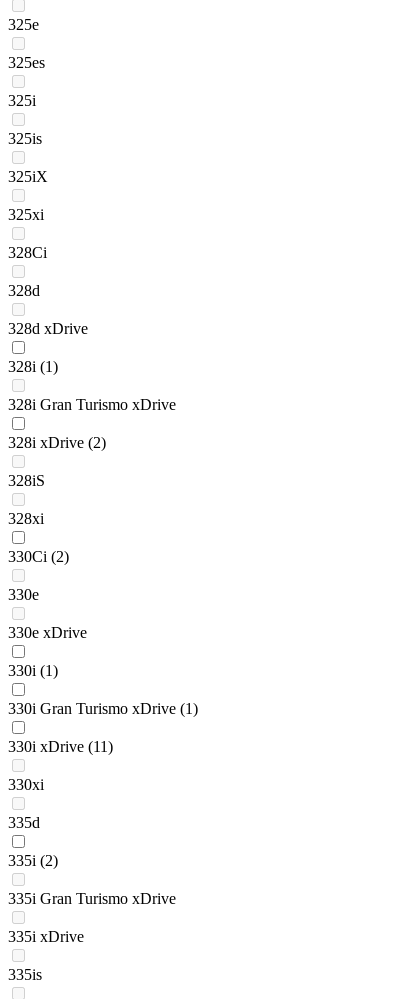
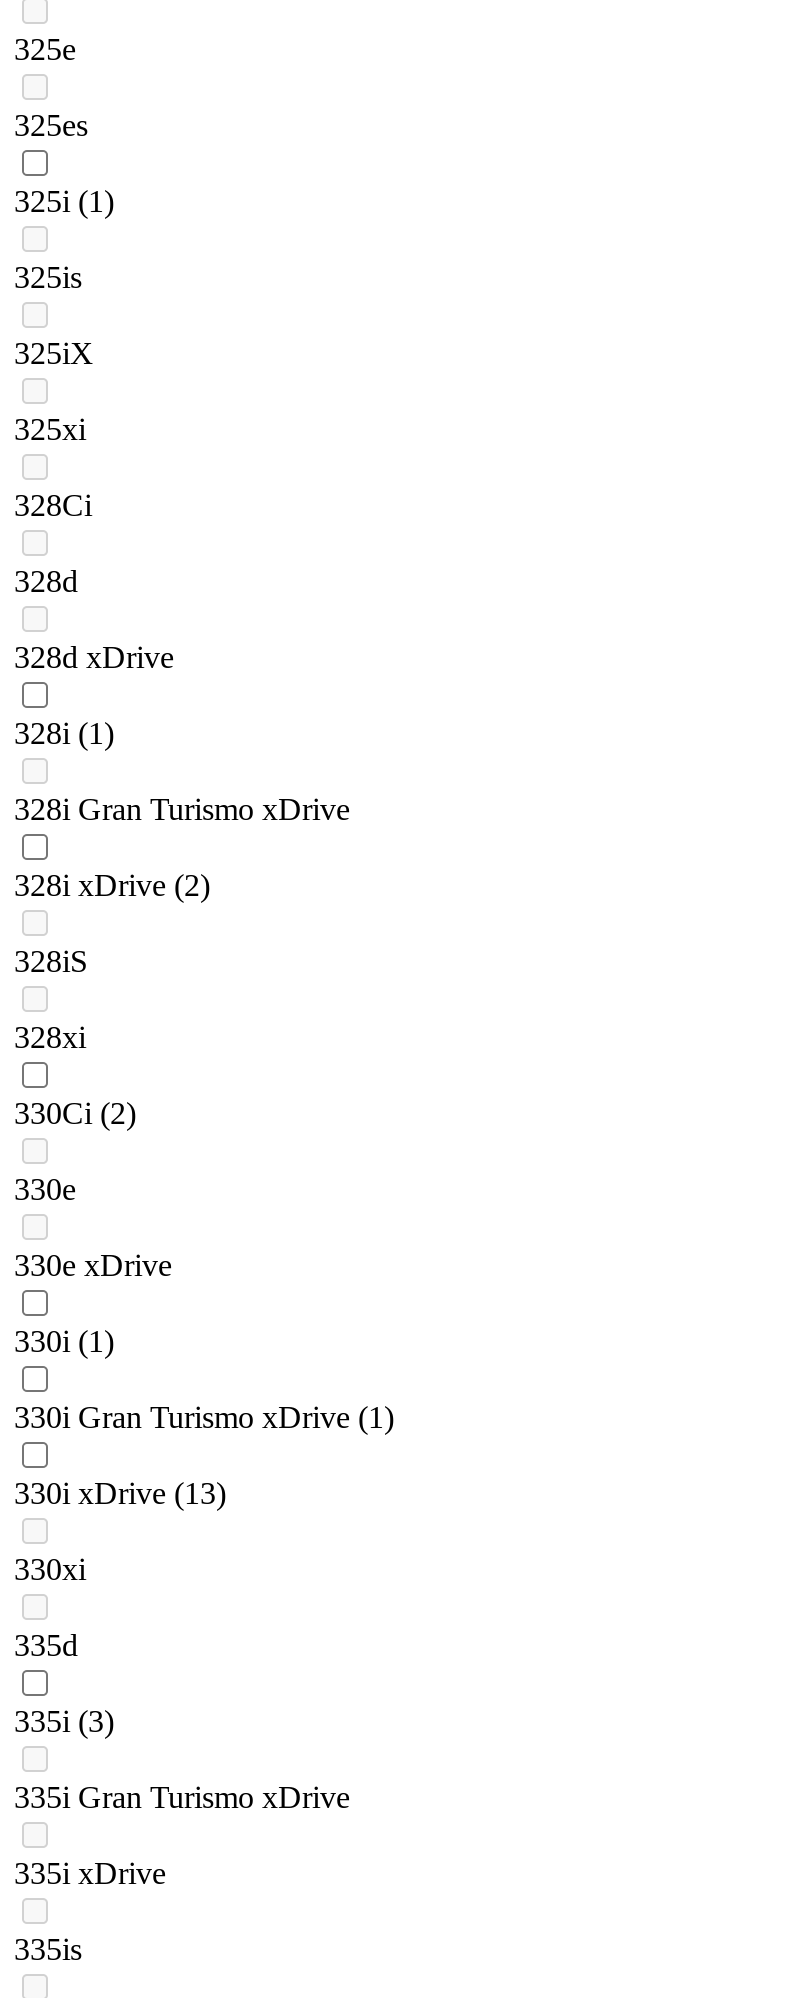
- 325i
+ 325i (1)

- 330i xDrive (11)
+ 330i xDrive (13)

- 335i (2)
+ 335i (3)
